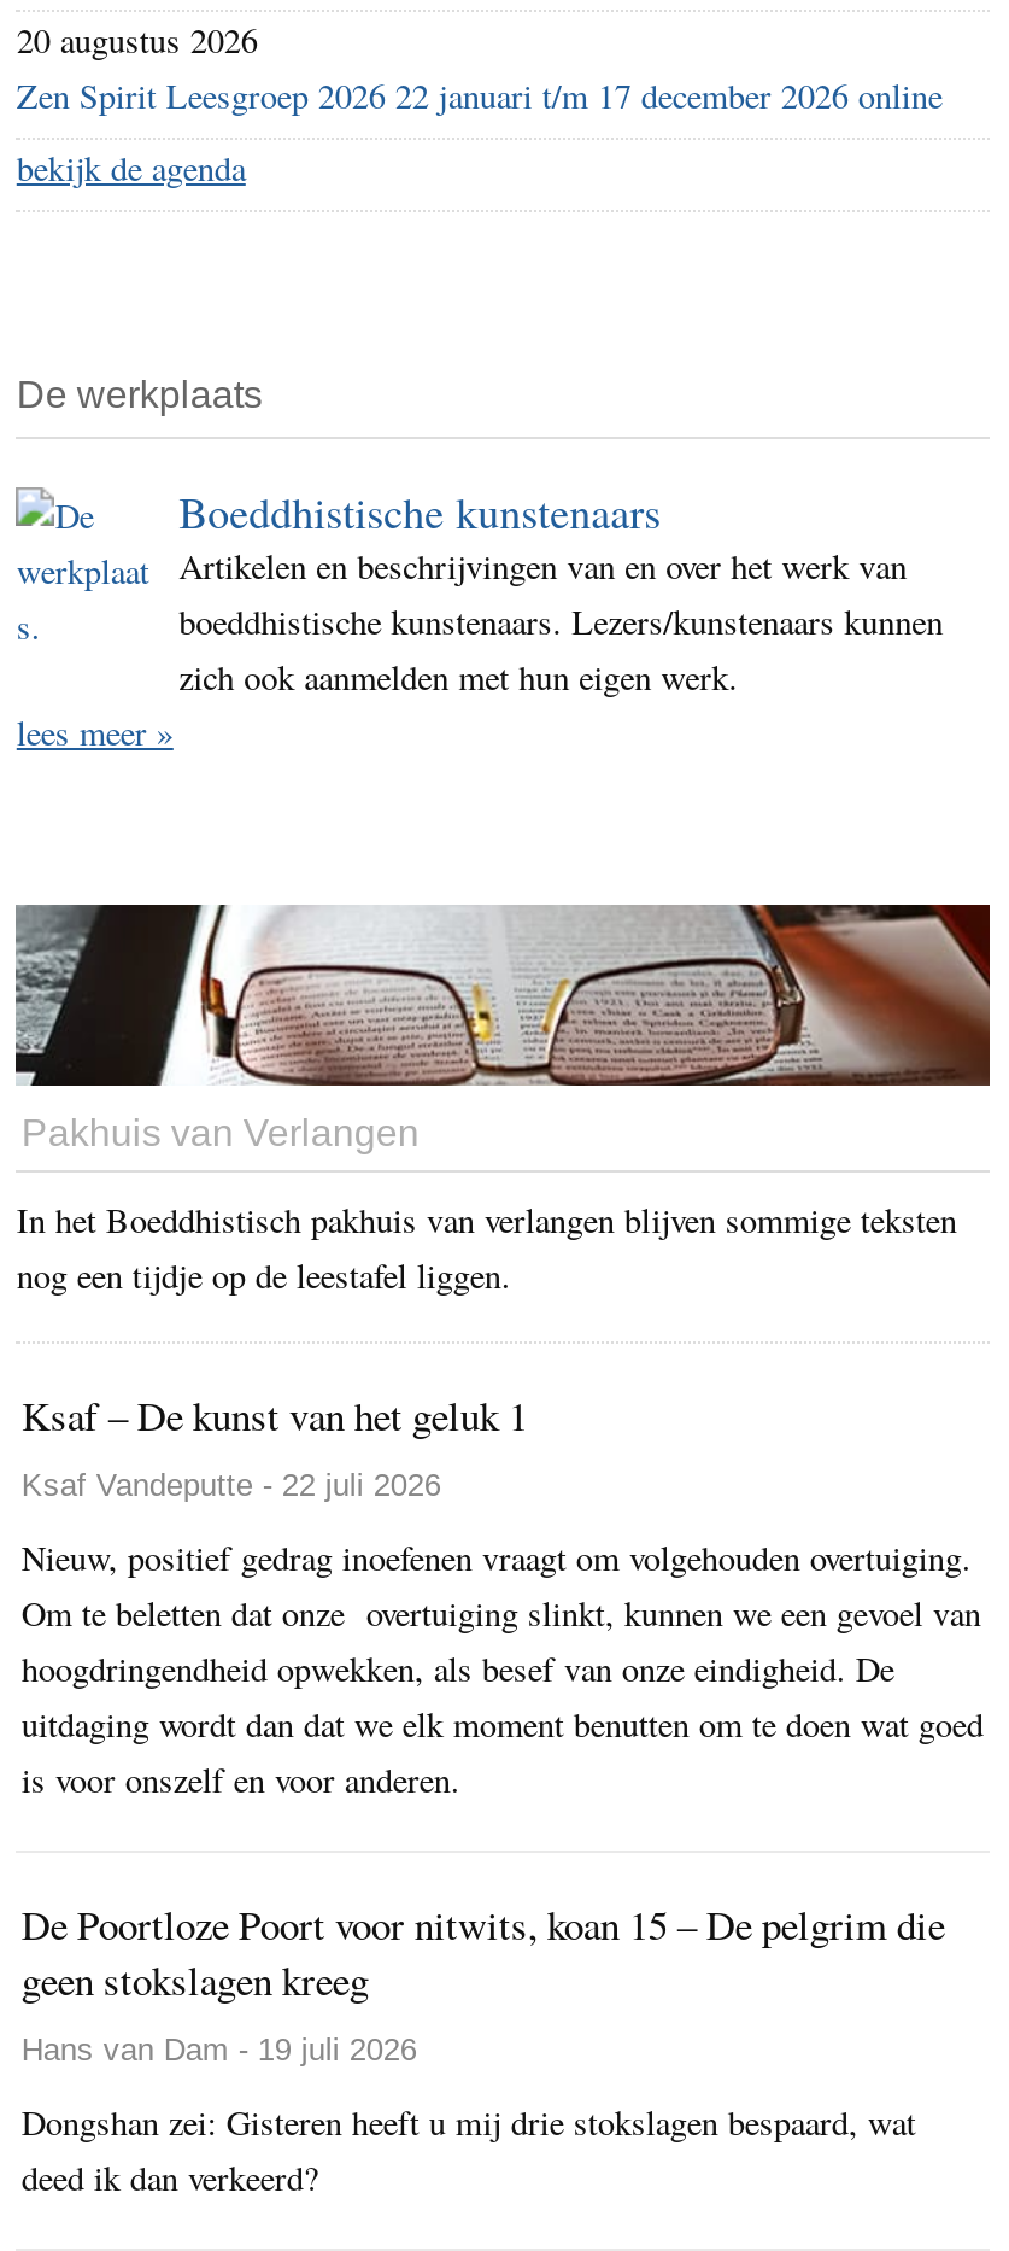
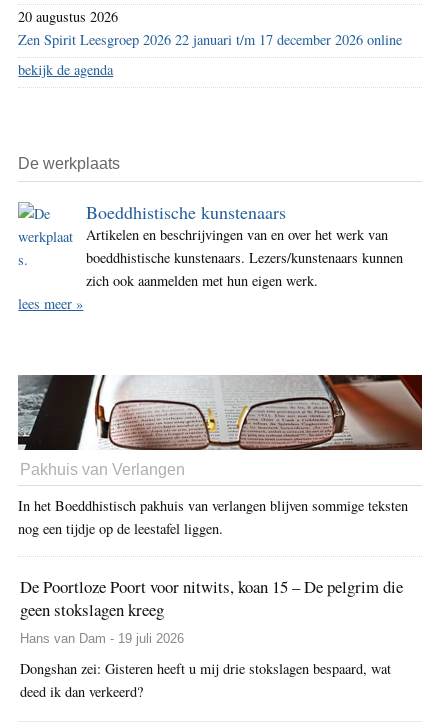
- Ksaf – De kunst van het geluk 1
- Ksaf Vandeputte - 22 juli 2026
- Nieuw, positief gedrag inoefenen vraagt om volgehouden overtuiging.
- Om te beletten dat onze overtuiging slinkt, kunnen we een gevoel van
- hoogdringendheid opwekken, als besef van onze eindigheid. De
- uitdaging wordt dan dat we elk moment benutten om te doen wat goed
- is voor onszelf en voor anderen.
